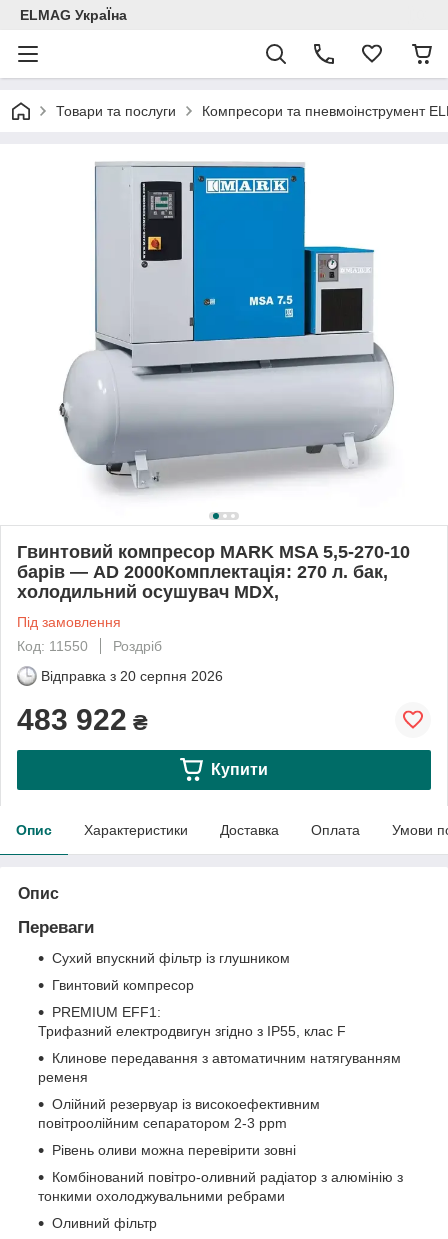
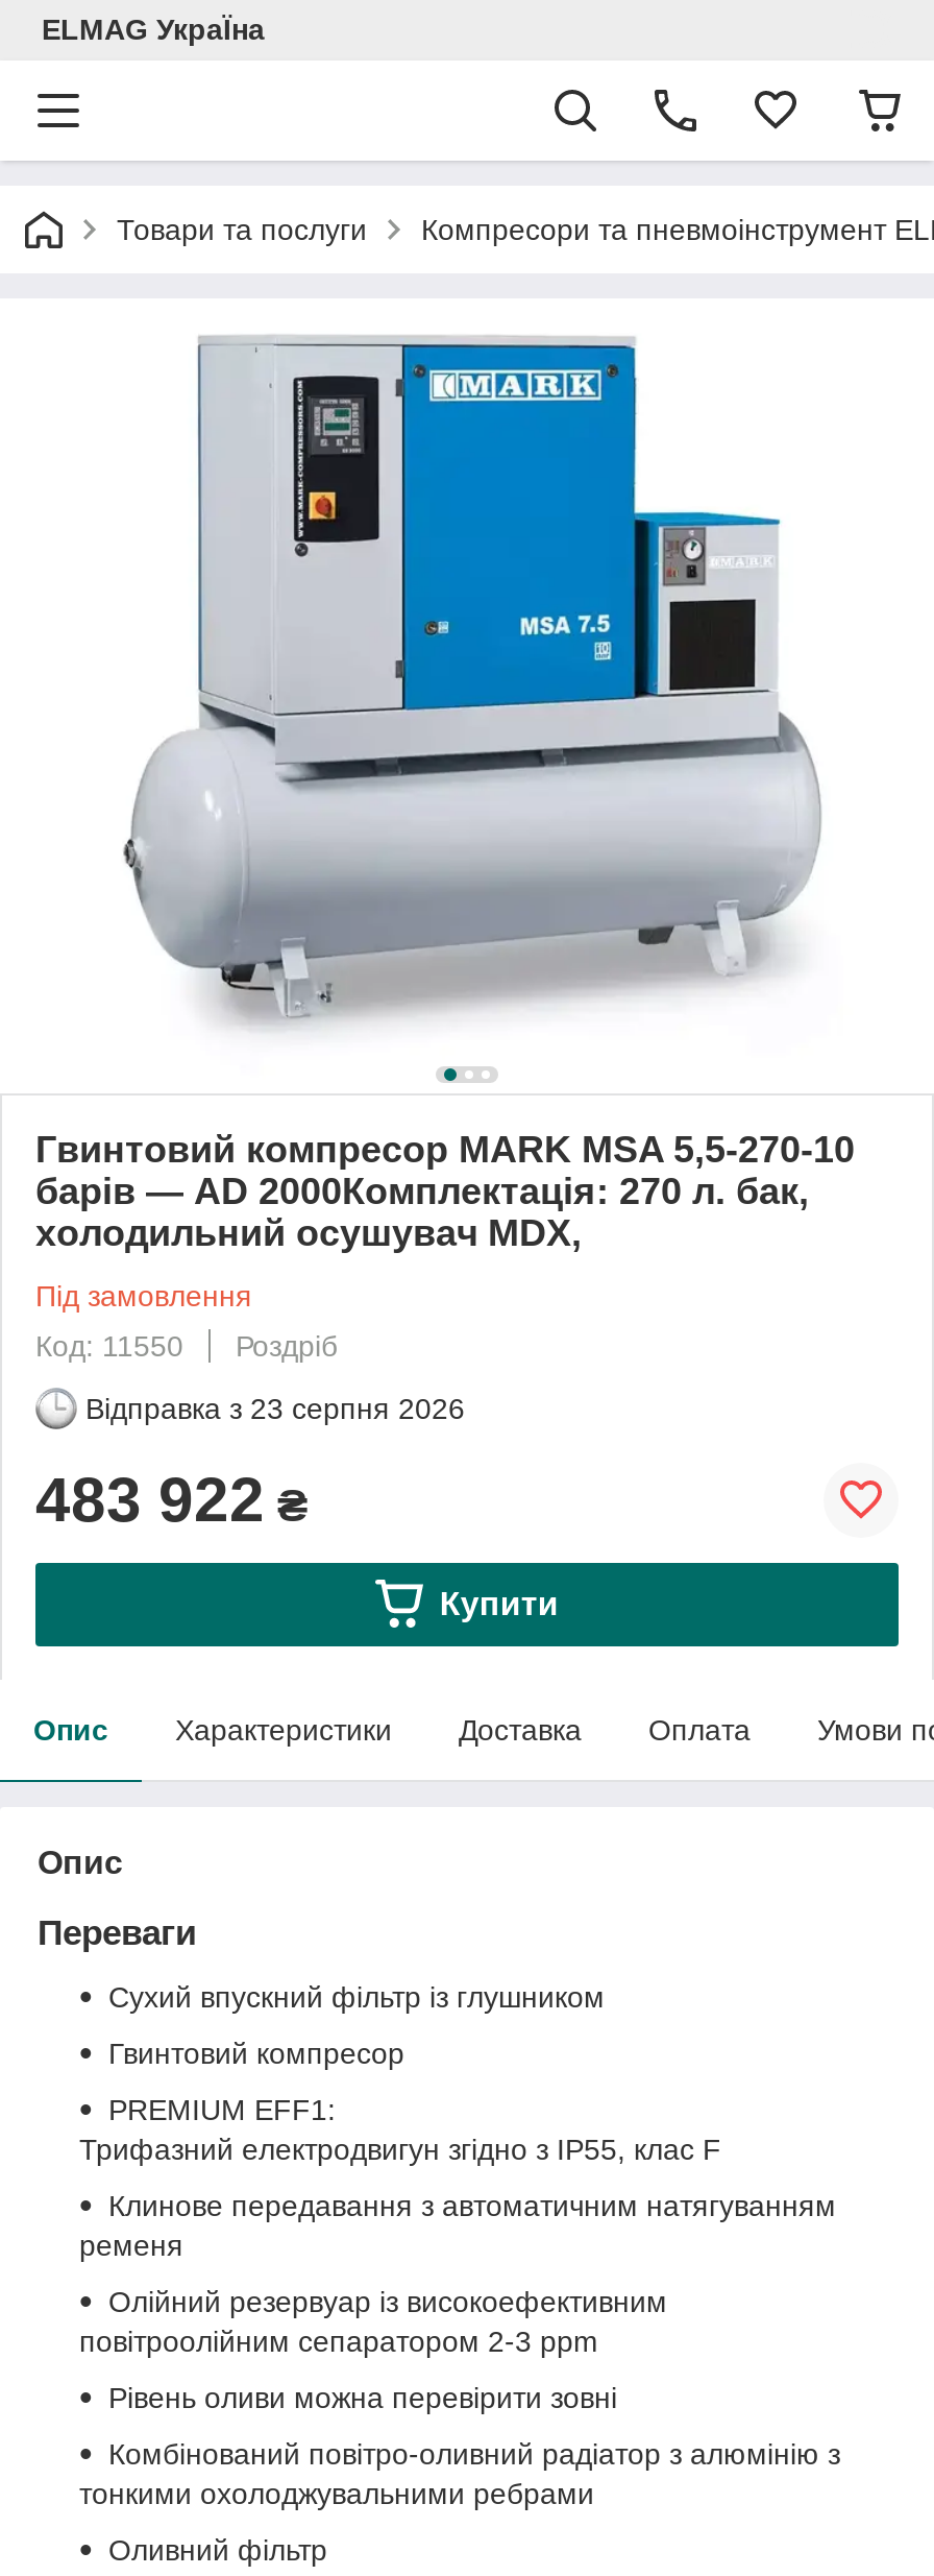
- Відправка з 20 серпня 2026
+ Відправка з 23 серпня 2026
